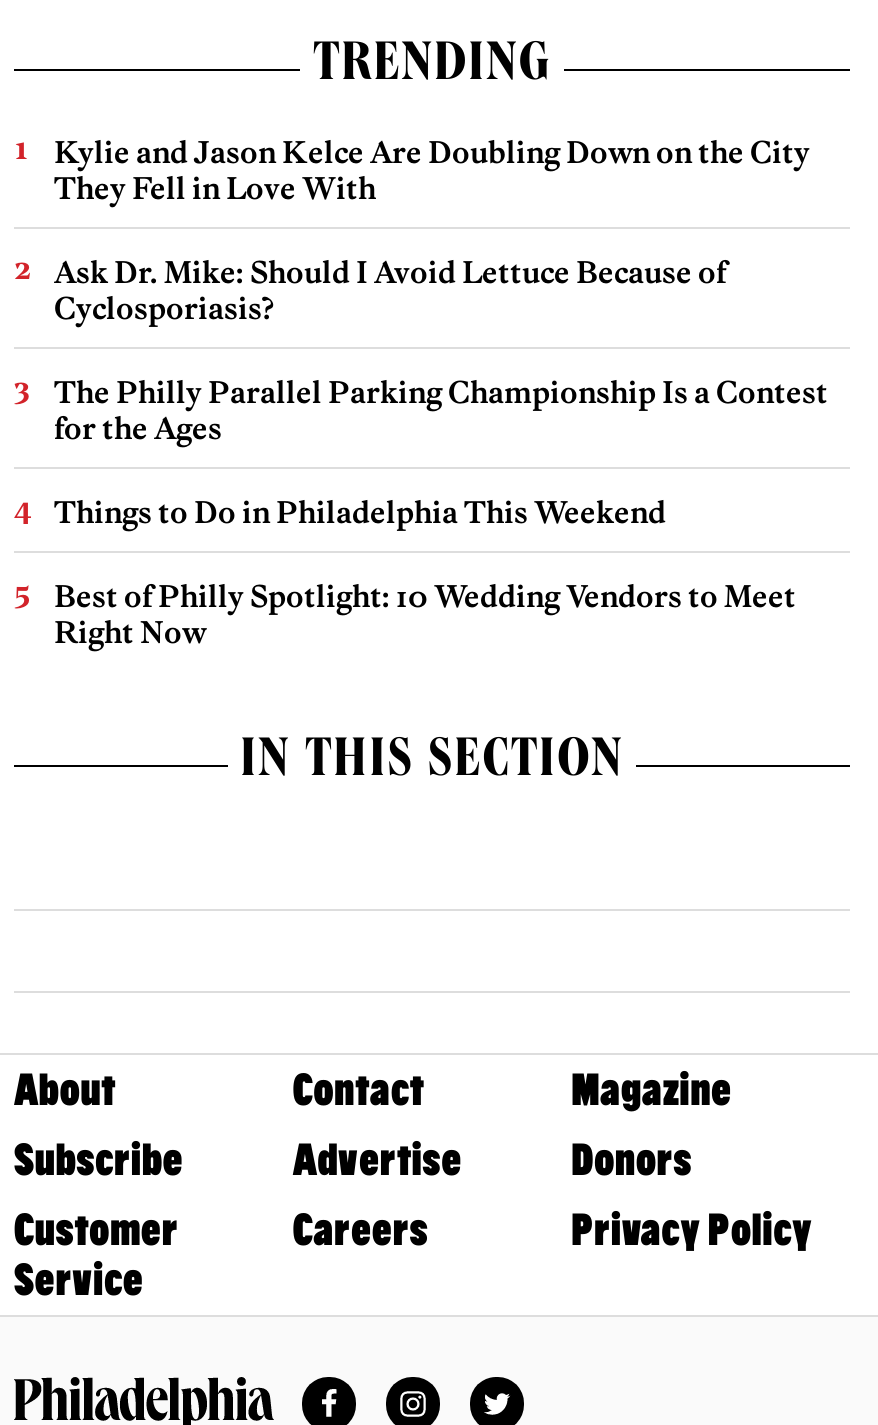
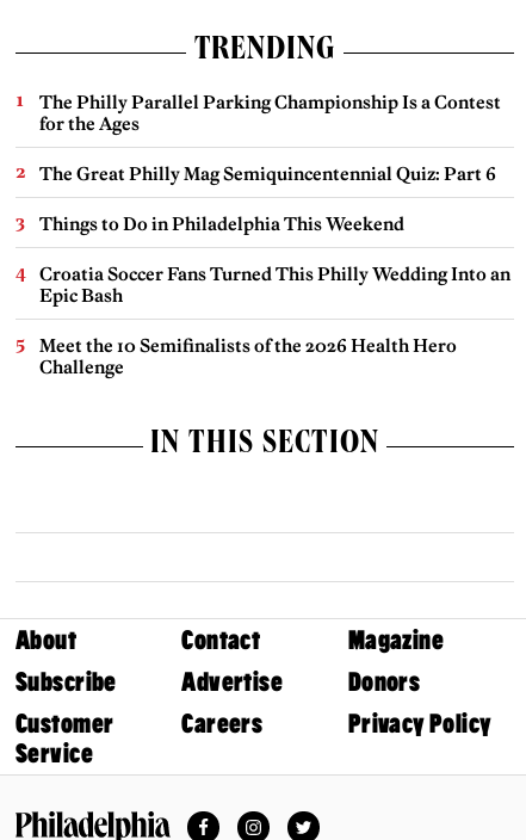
- Kylie and Jason Kelce Are Doubling Down on the City
- They Fell in Love With
- Ask Dr. Mike: Should I Avoid Lettuce Because of
- Cyclosporiasis?

moved up: The Philly Parallel Parking Championship Is a Contest | for the Ages

+ The Great Philly Mag Semiquincentennial Quiz: Part 6

moved up: Things to Do in Philadelphia This Weekend

- Best of Philly Spotlight: 10 Wedding Vendors to Meet
- Right Now
+ Croatia Soccer Fans Turned This Philly Wedding Into an
+ Epic Bash
+ Meet the 10 Semifinalists of the 2026 Health Hero
+ Challenge
